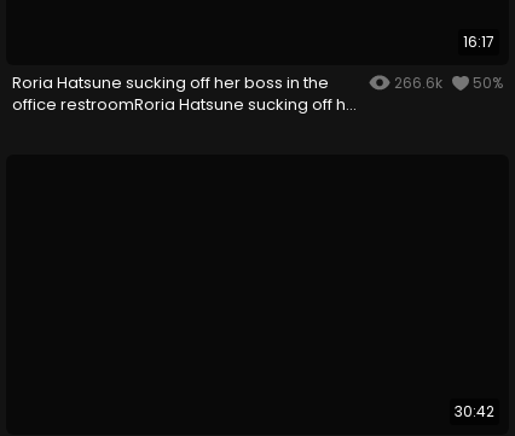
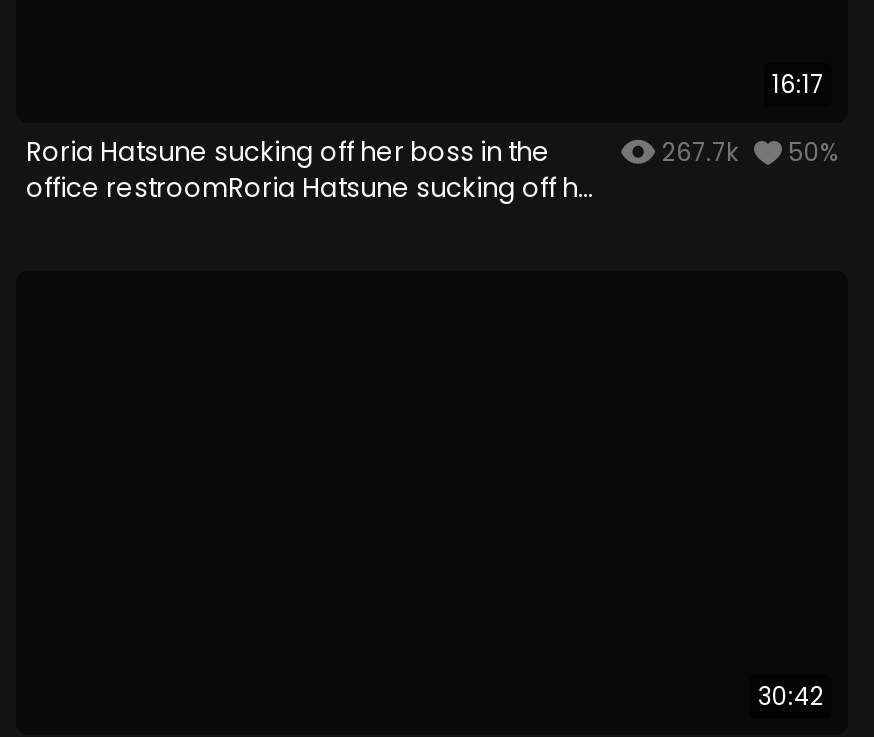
- 266.6k 50%
+ 267.7k 50%
